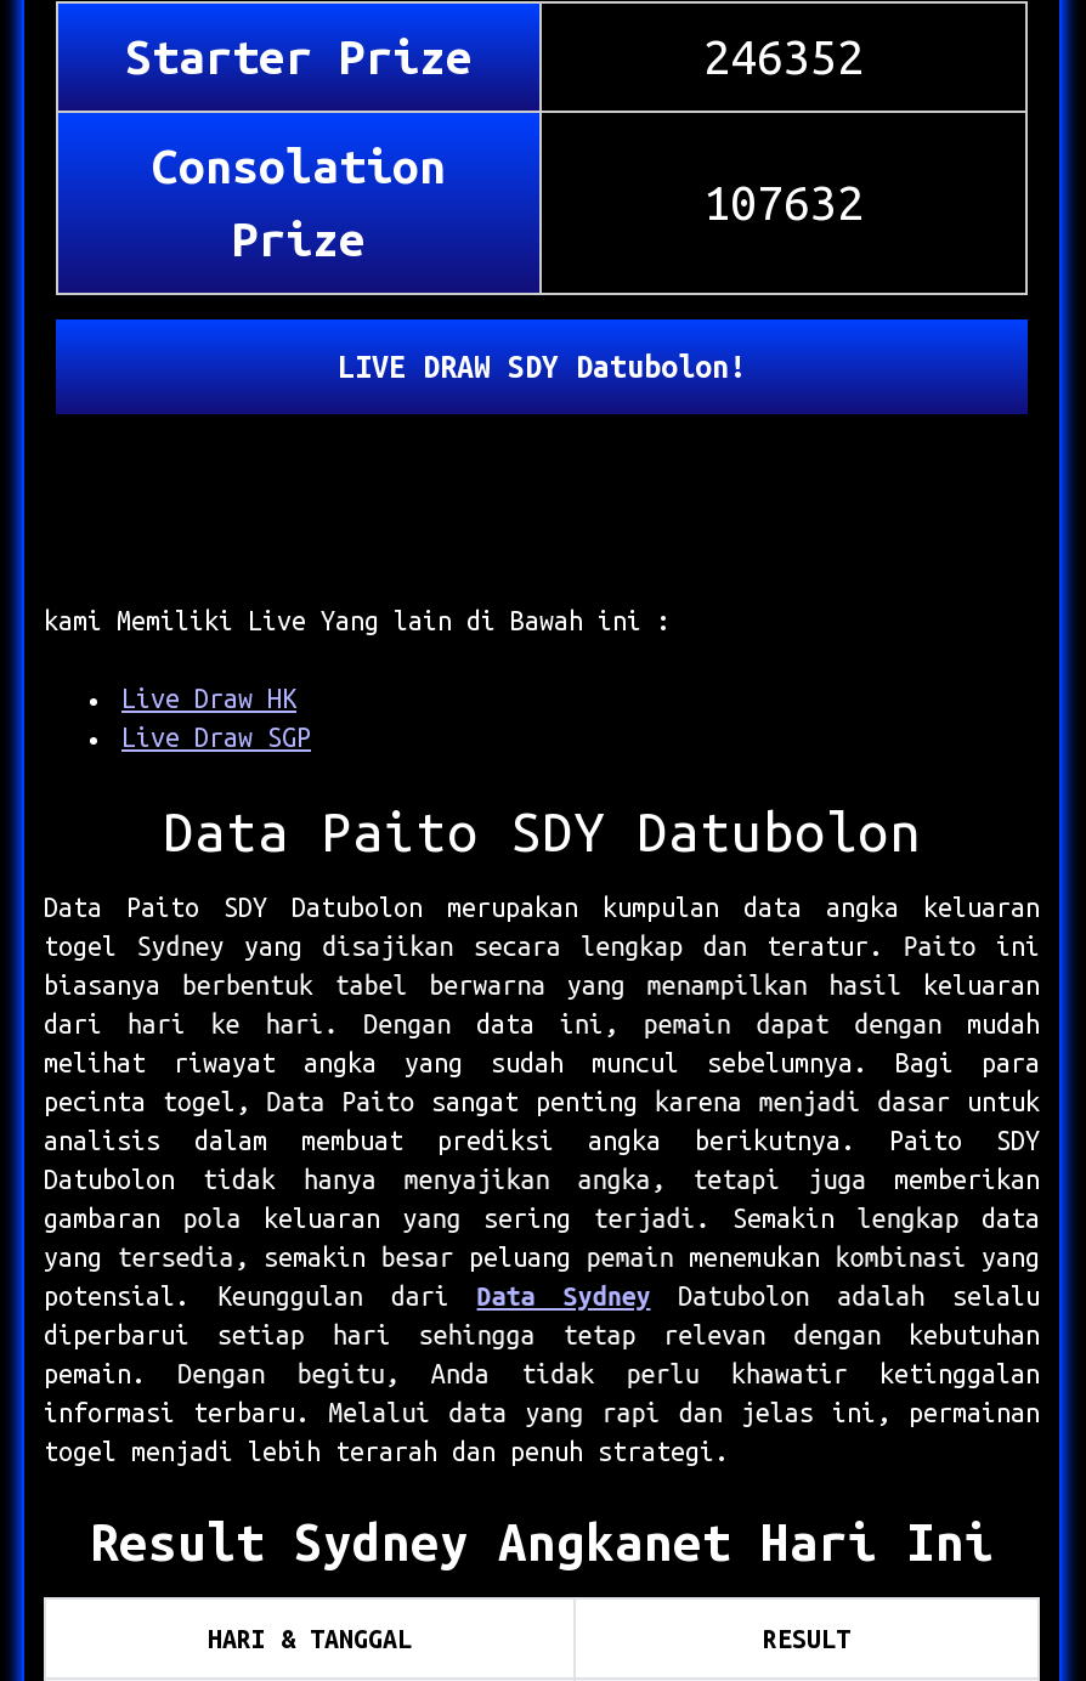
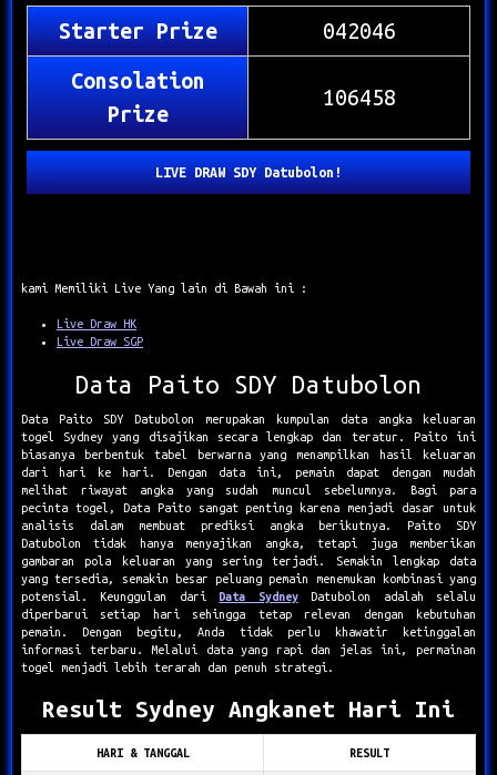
- 246352
+ 042046

- 107632
+ 106458
